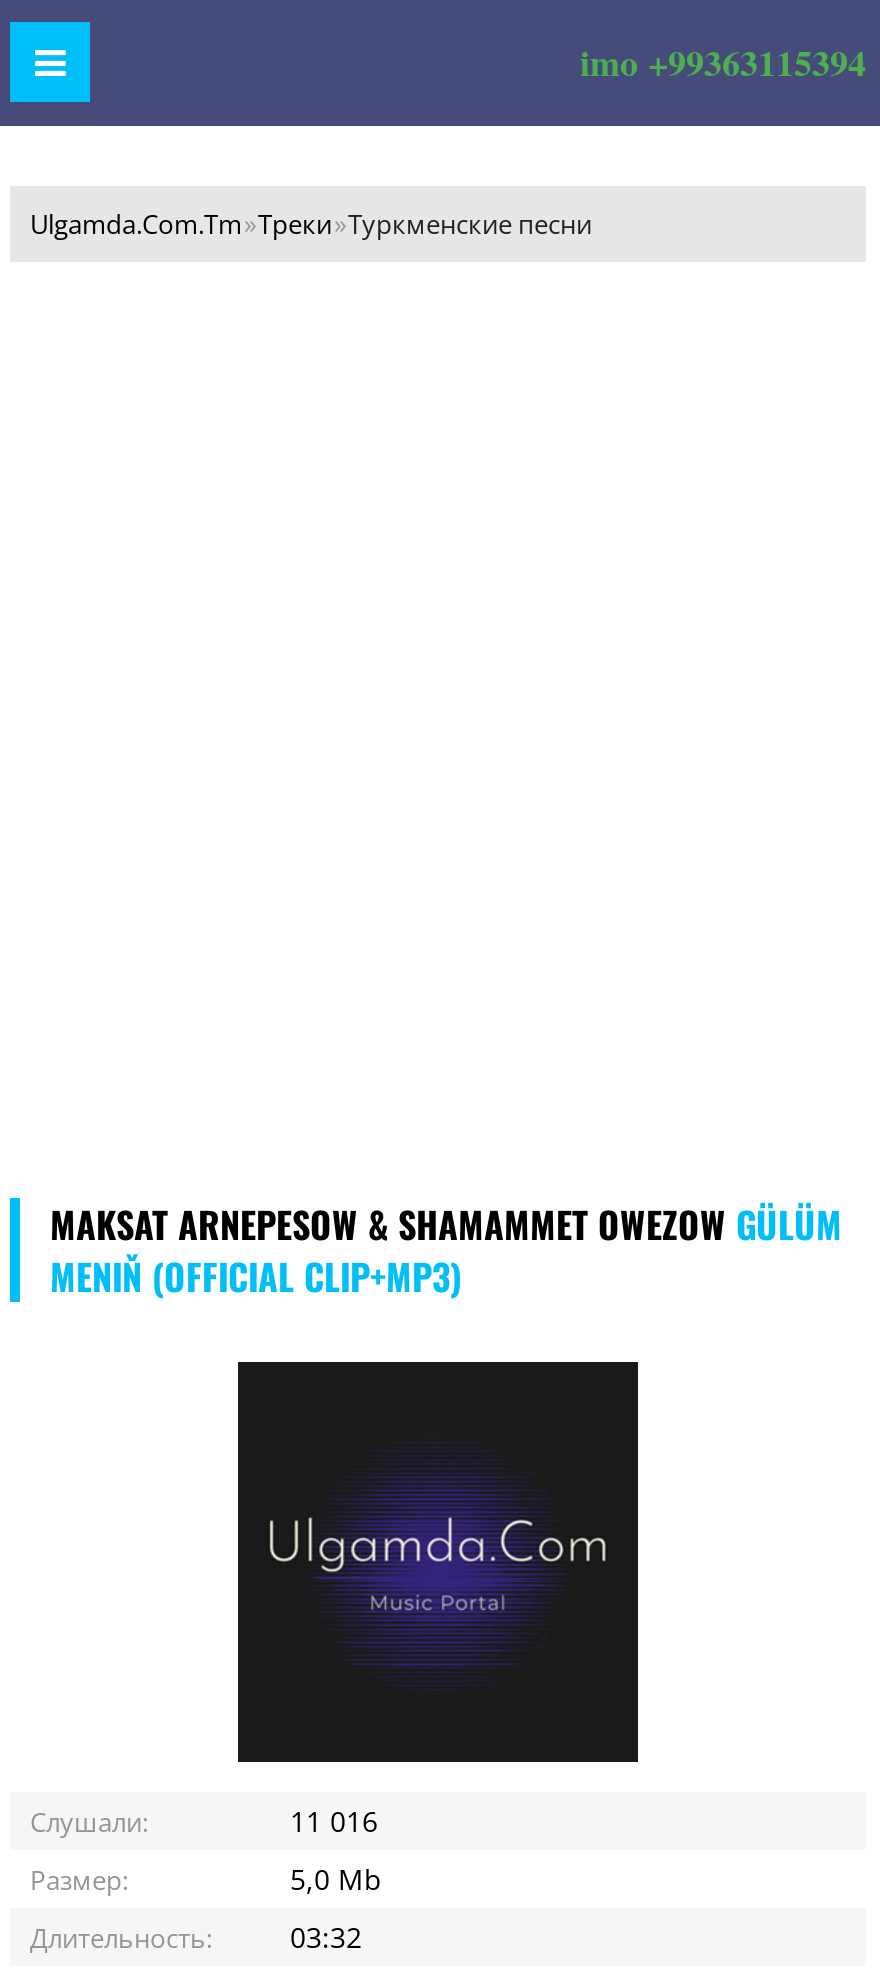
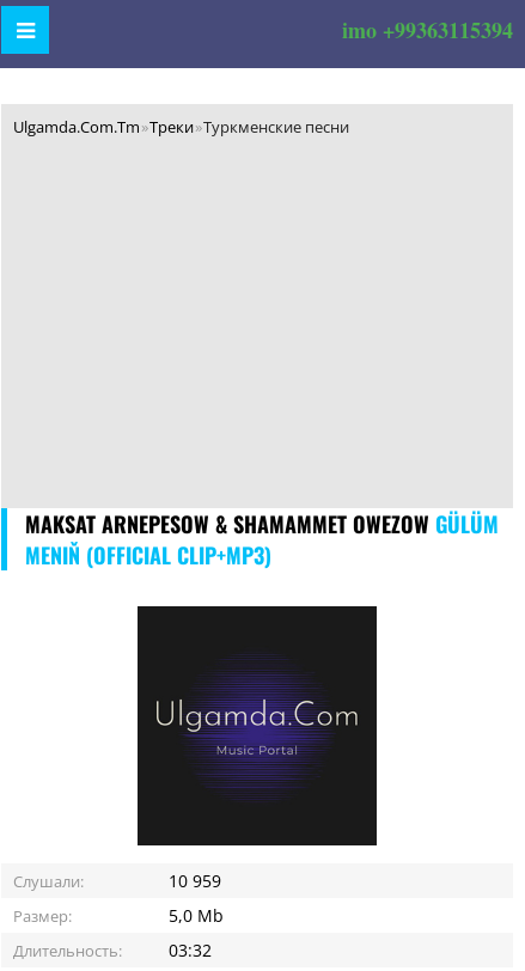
- 11 016
+ 10 959
